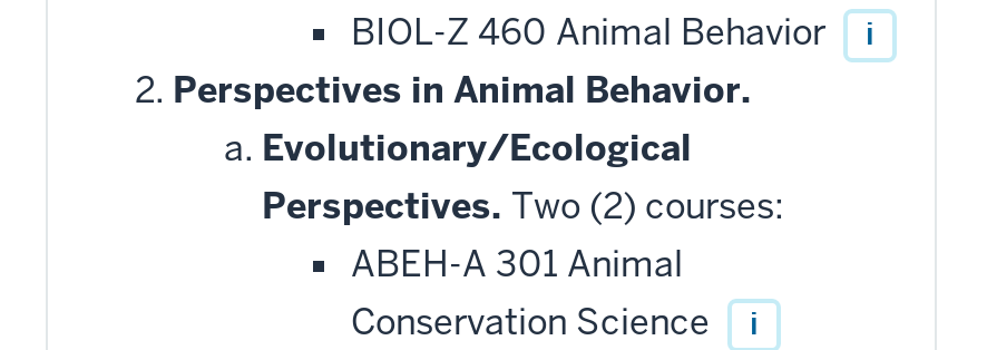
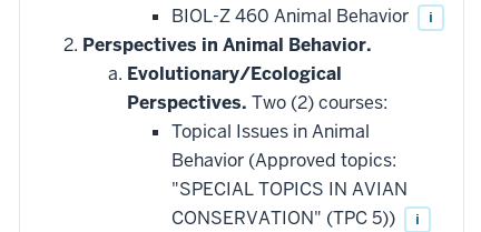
- ABEH-A 301 Animal
- Conservation Science
+ Topical Issues in Animal
+ Behavior (Approved topics:
+ "SPECIAL TOPICS IN AVIAN
+ CONSERVATION" (TPC 5))
